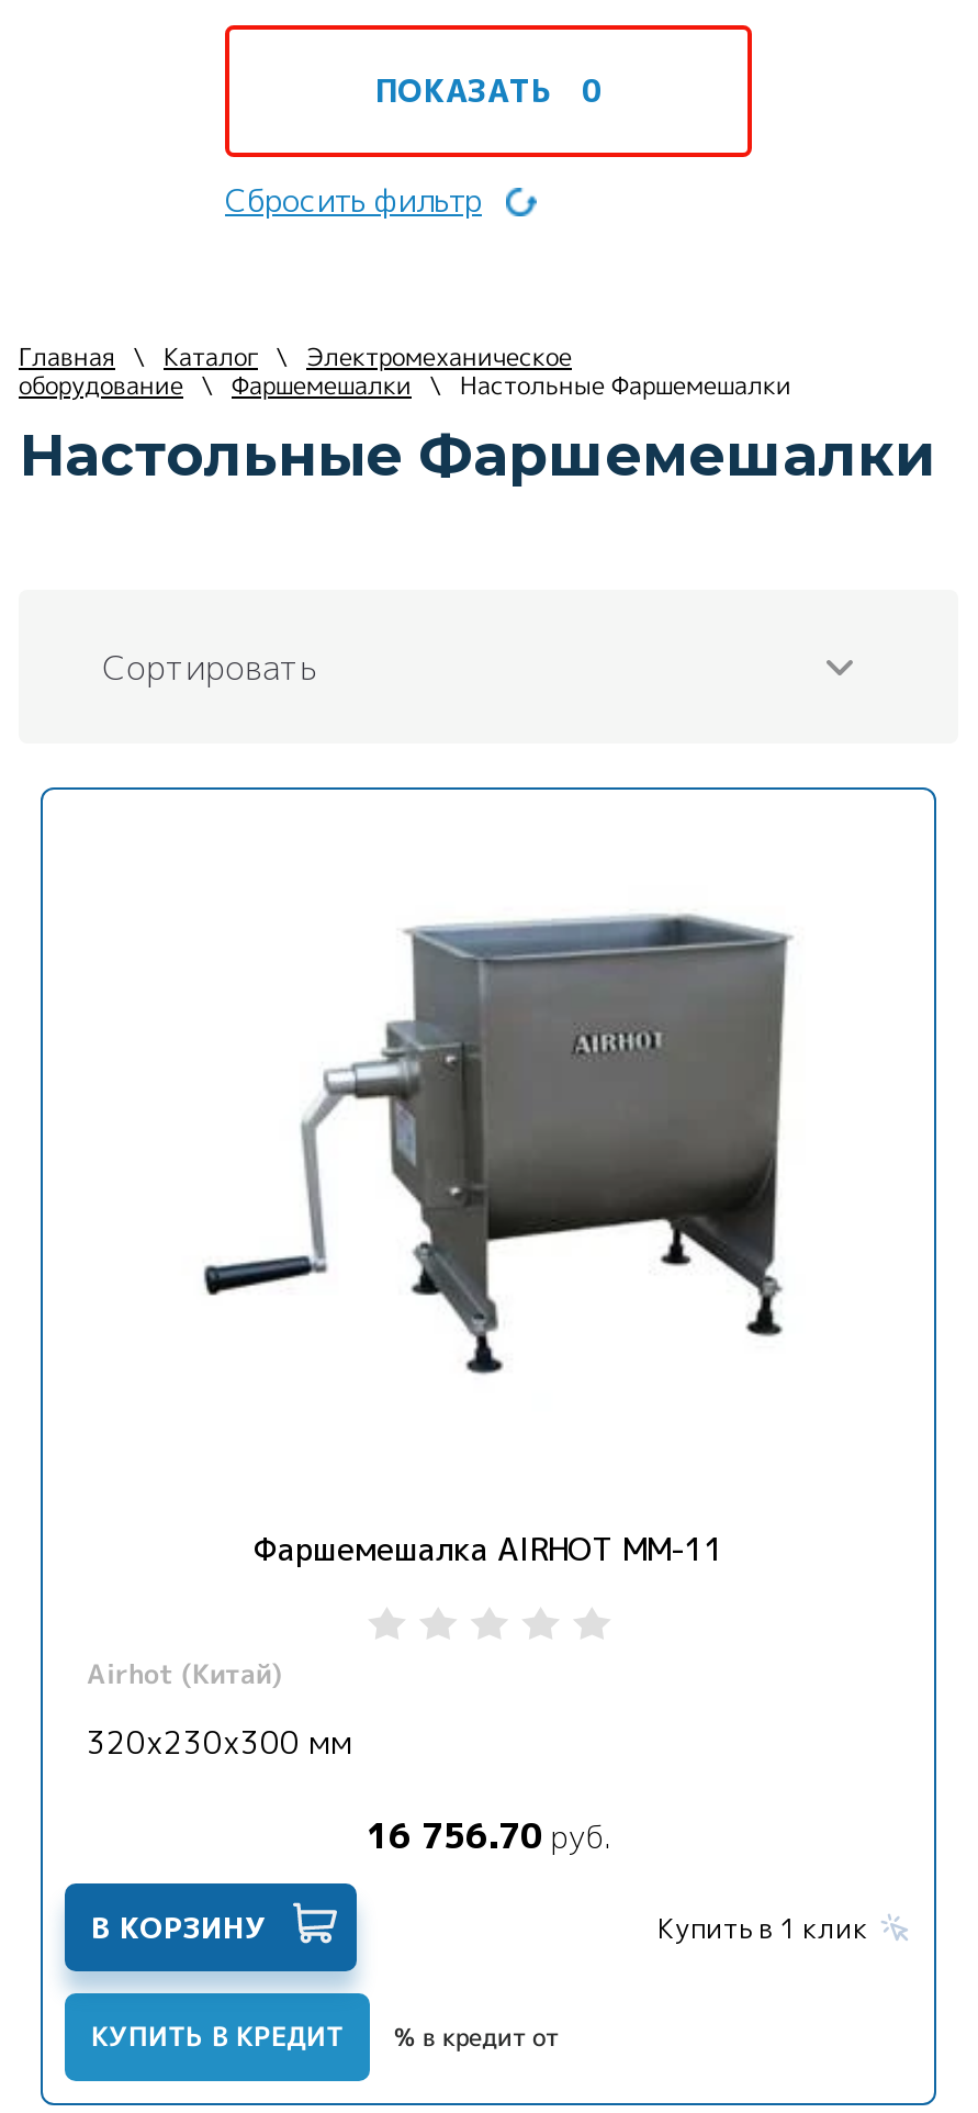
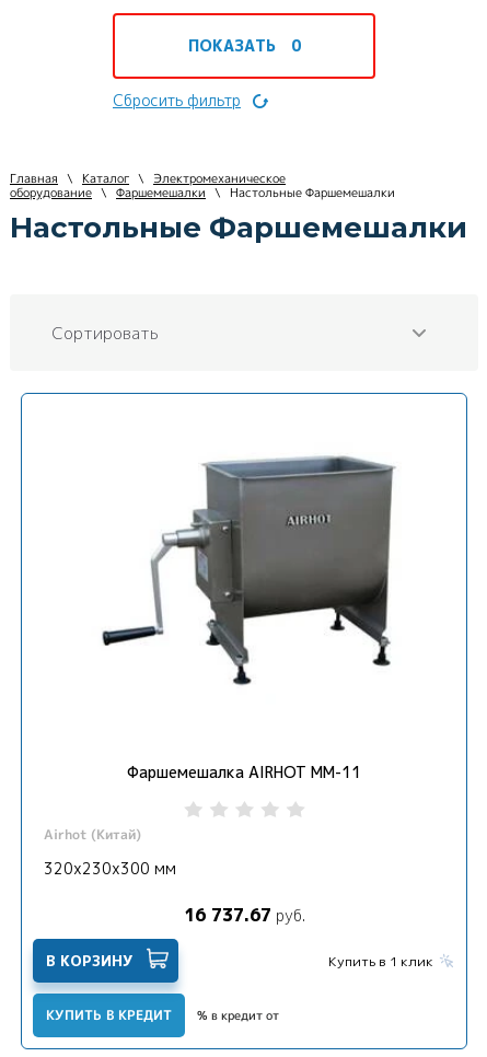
- 16 756.70 руб.
+ 16 737.67 руб.
